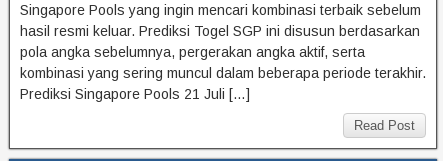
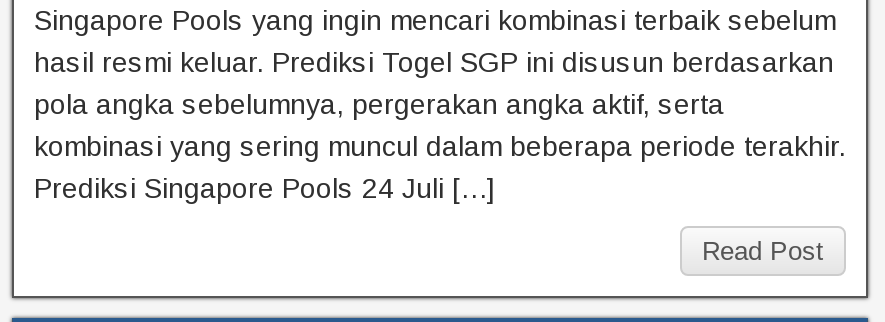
- Prediksi Singapore Pools 21 Juli […]
+ Prediksi Singapore Pools 24 Juli […]
